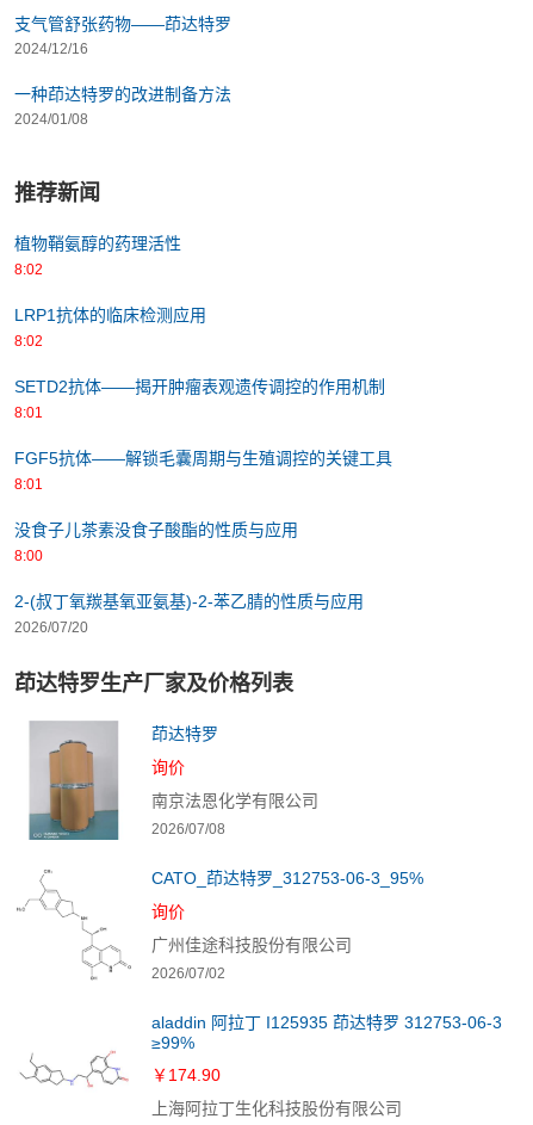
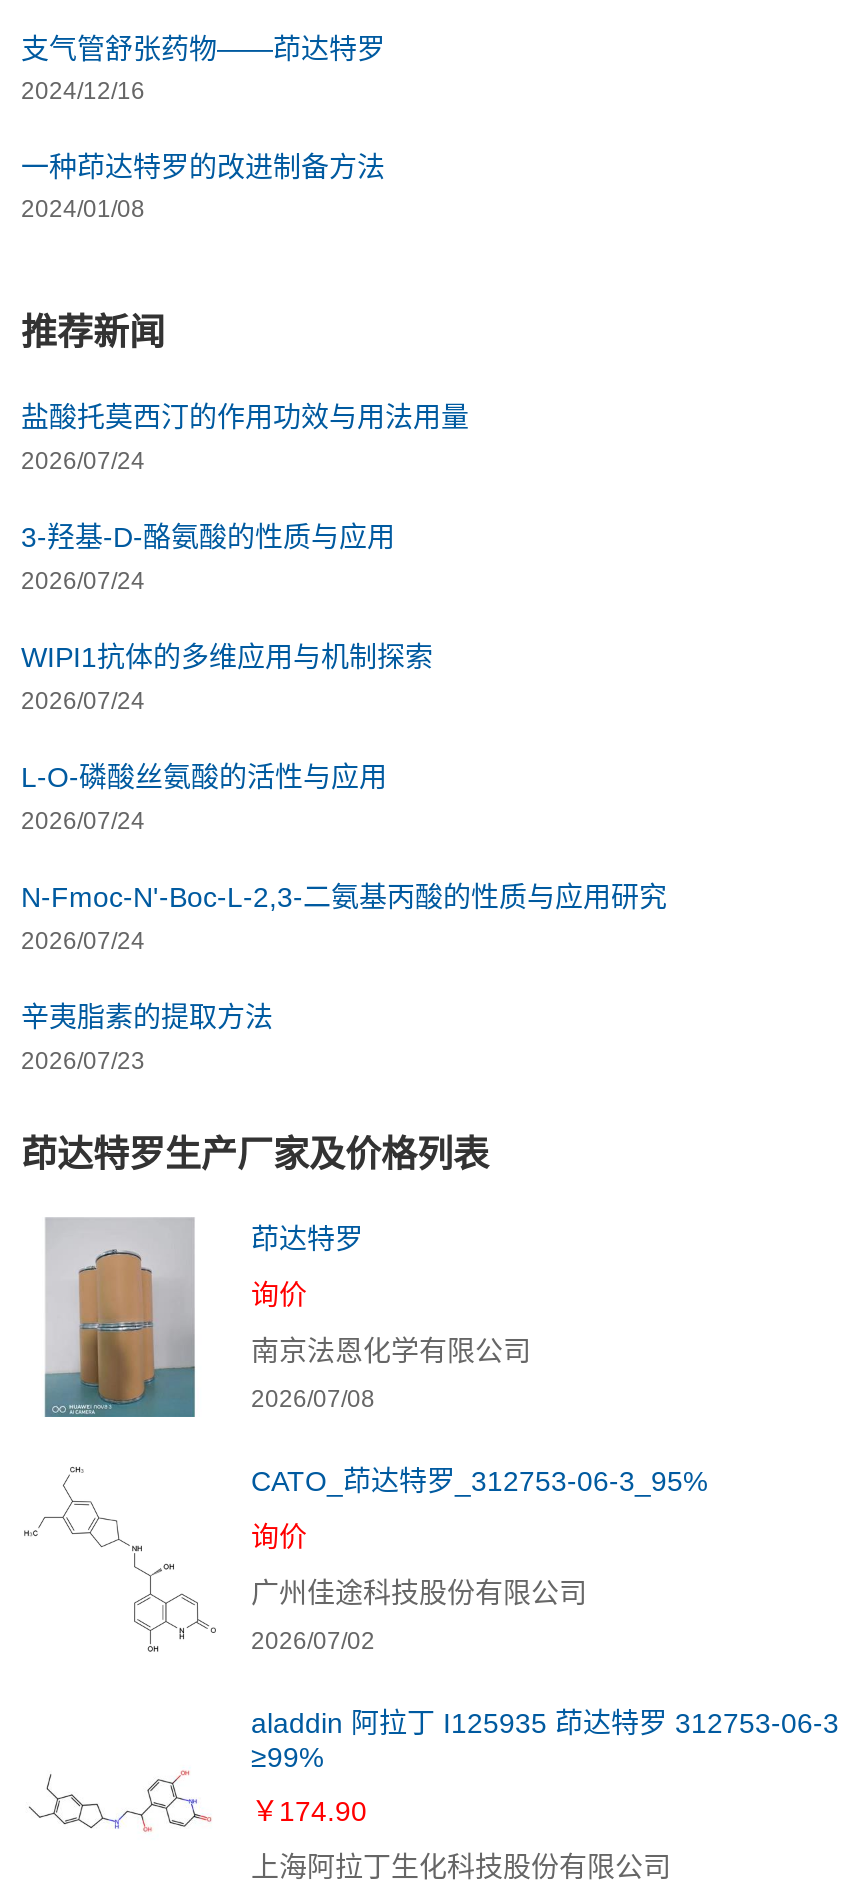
- 植物鞘氨醇的药理活性
- 8:02
+ 盐酸托莫西汀的作用功效与用法用量
+ 2026/07/24

- LRP1抗体的临床检测应用
- 8:02
+ 3-羟基-D-酪氨酸的性质与应用
+ 2026/07/24

- SETD2抗体——揭开肿瘤表观遗传调控的作用机制
- 8:01
+ WIPI1抗体的多维应用与机制探索
+ 2026/07/24

- FGF5抗体——解锁毛囊周期与生殖调控的关键工具
- 8:01
+ L-O-磷酸丝氨酸的活性与应用
+ 2026/07/24

- 没食子儿茶素没食子酸酯的性质与应用
- 8:00
+ N-Fmoc-N'-Boc-L-2,3-二氨基丙酸的性质与应用研究
+ 2026/07/24

- 2-(叔丁氧羰基氧亚氨基)-2-苯乙腈的性质与应用
- 2026/07/20
+ 辛夷脂素的提取方法
+ 2026/07/23
